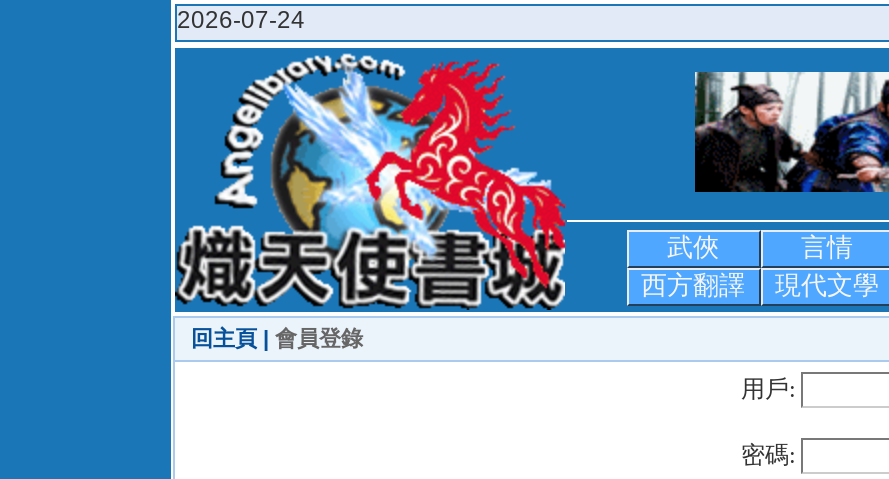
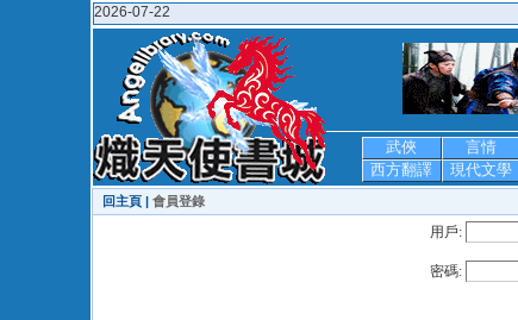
- 2026-07-24
+ 2026-07-22
